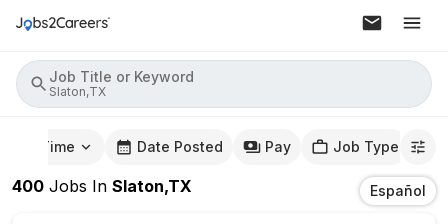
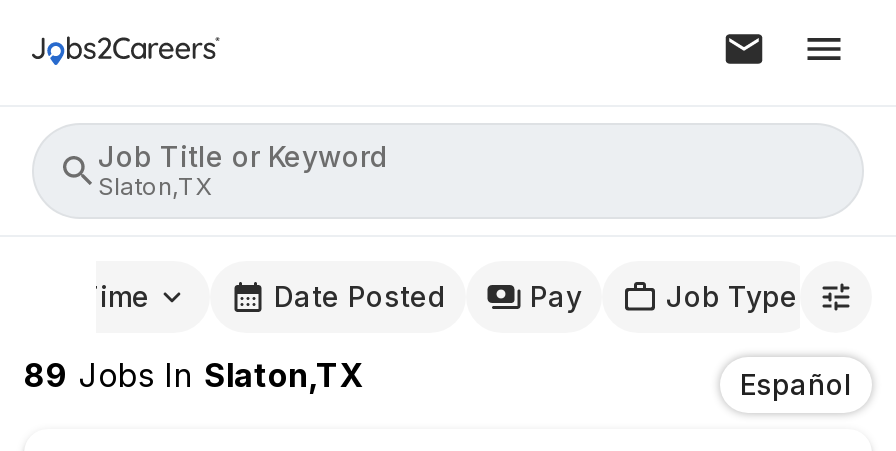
- 400 Jobs In Slaton,TX
+ 89 Jobs In Slaton,TX
